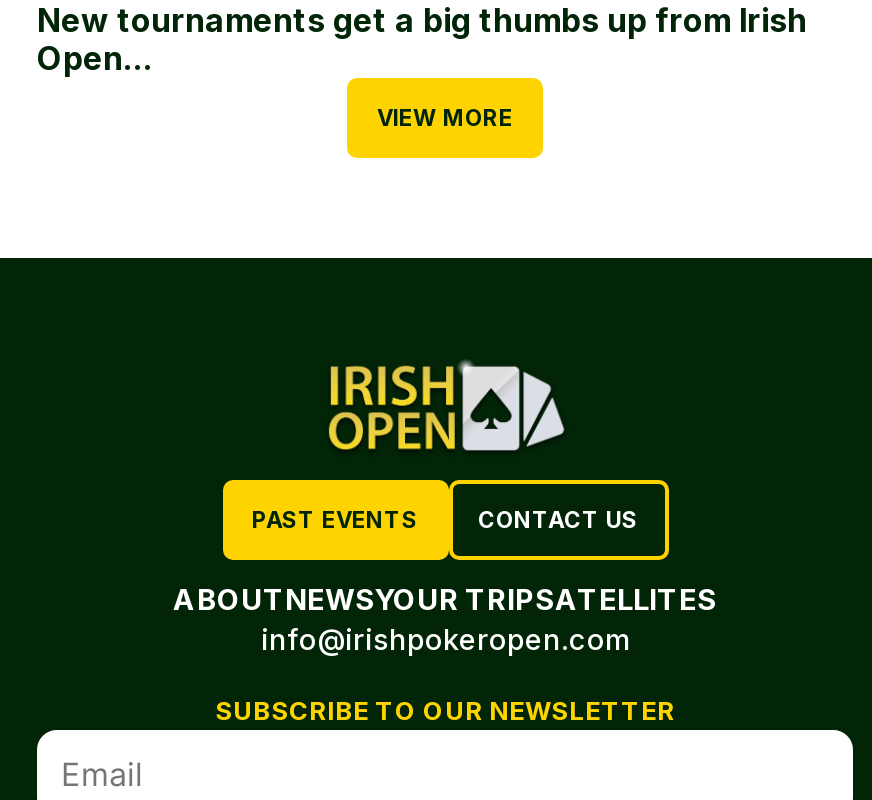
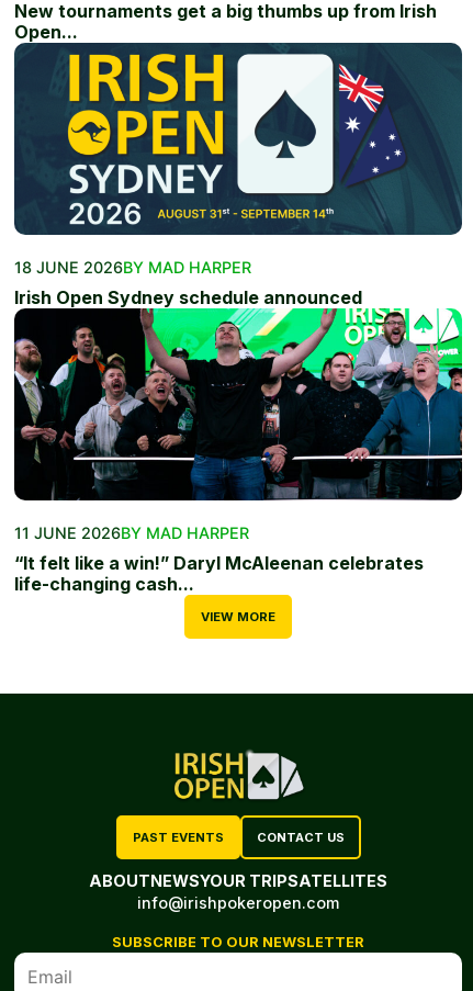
+ [image]
+ 18 JUNE 2026BY MAD HARPER
+ Irish Open Sydney schedule announced

+ [image]
+ 11 JUNE 2026BY MAD HARPER
+ “It felt like a win!” Daryl McAleenan celebrates
+ life-changing cash...
